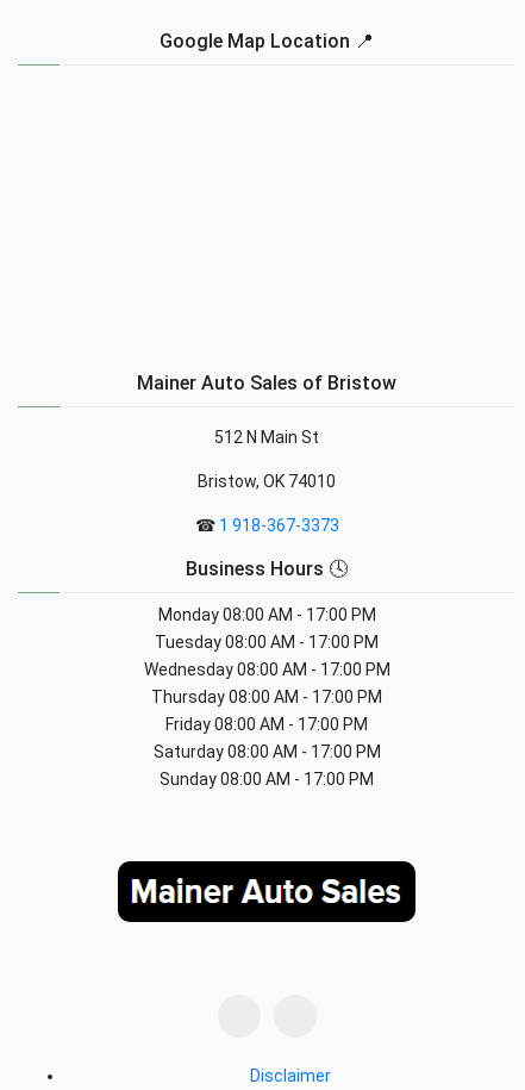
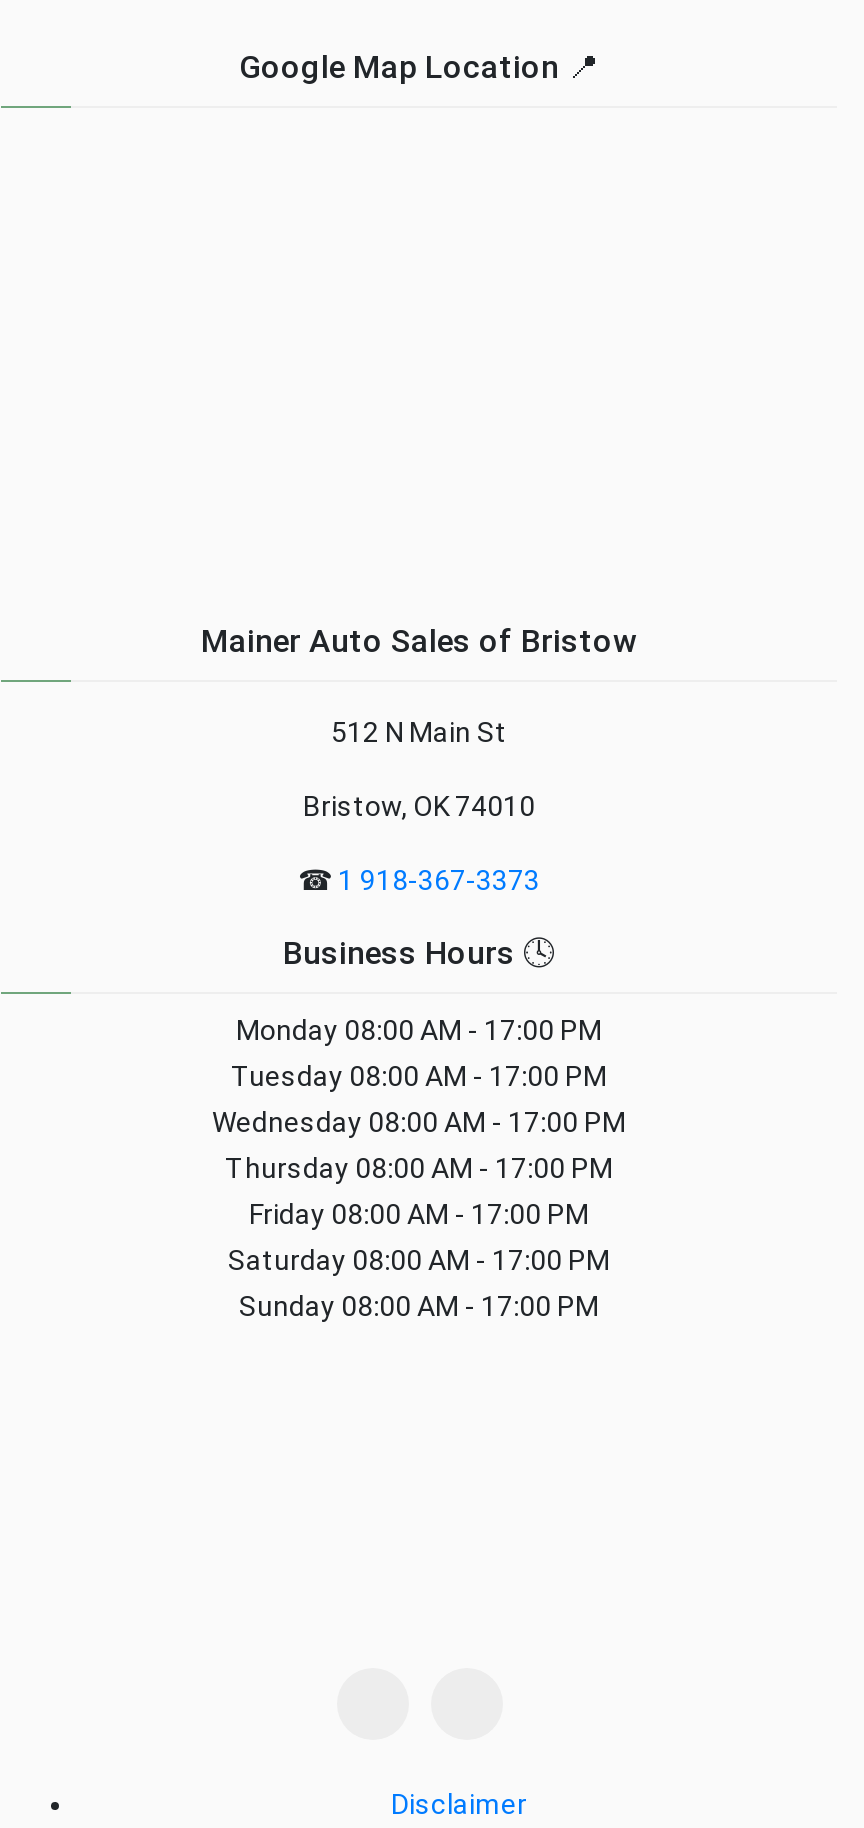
- [image]
